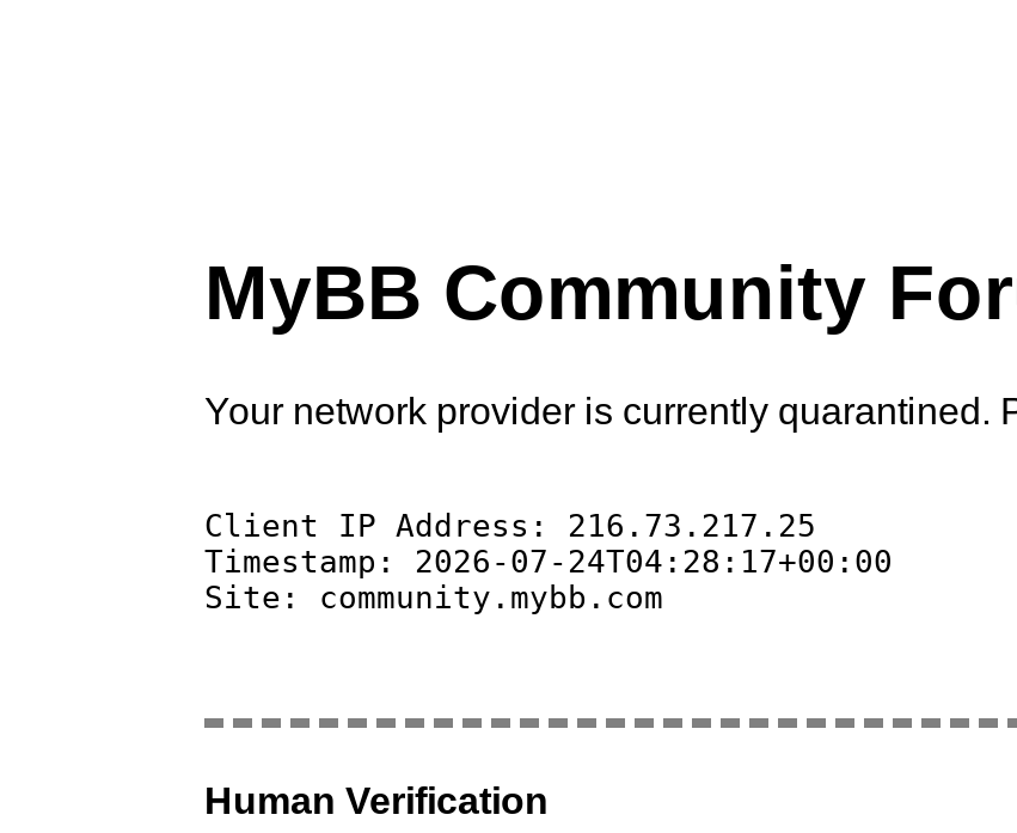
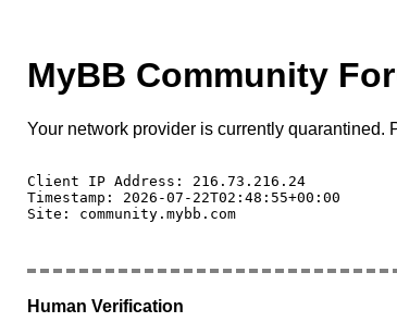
- Client IP Address: 216.73.217.25
+ Client IP Address: 216.73.216.24

- Timestamp: 2026-07-24T04:28:17+00:00
+ Timestamp: 2026-07-22T02:48:55+00:00
